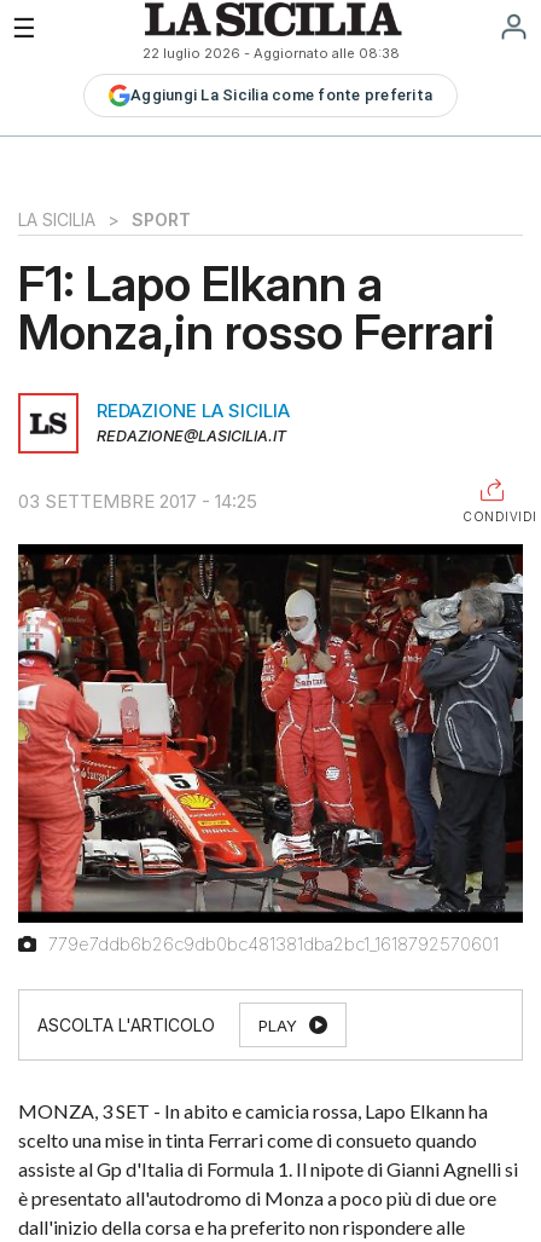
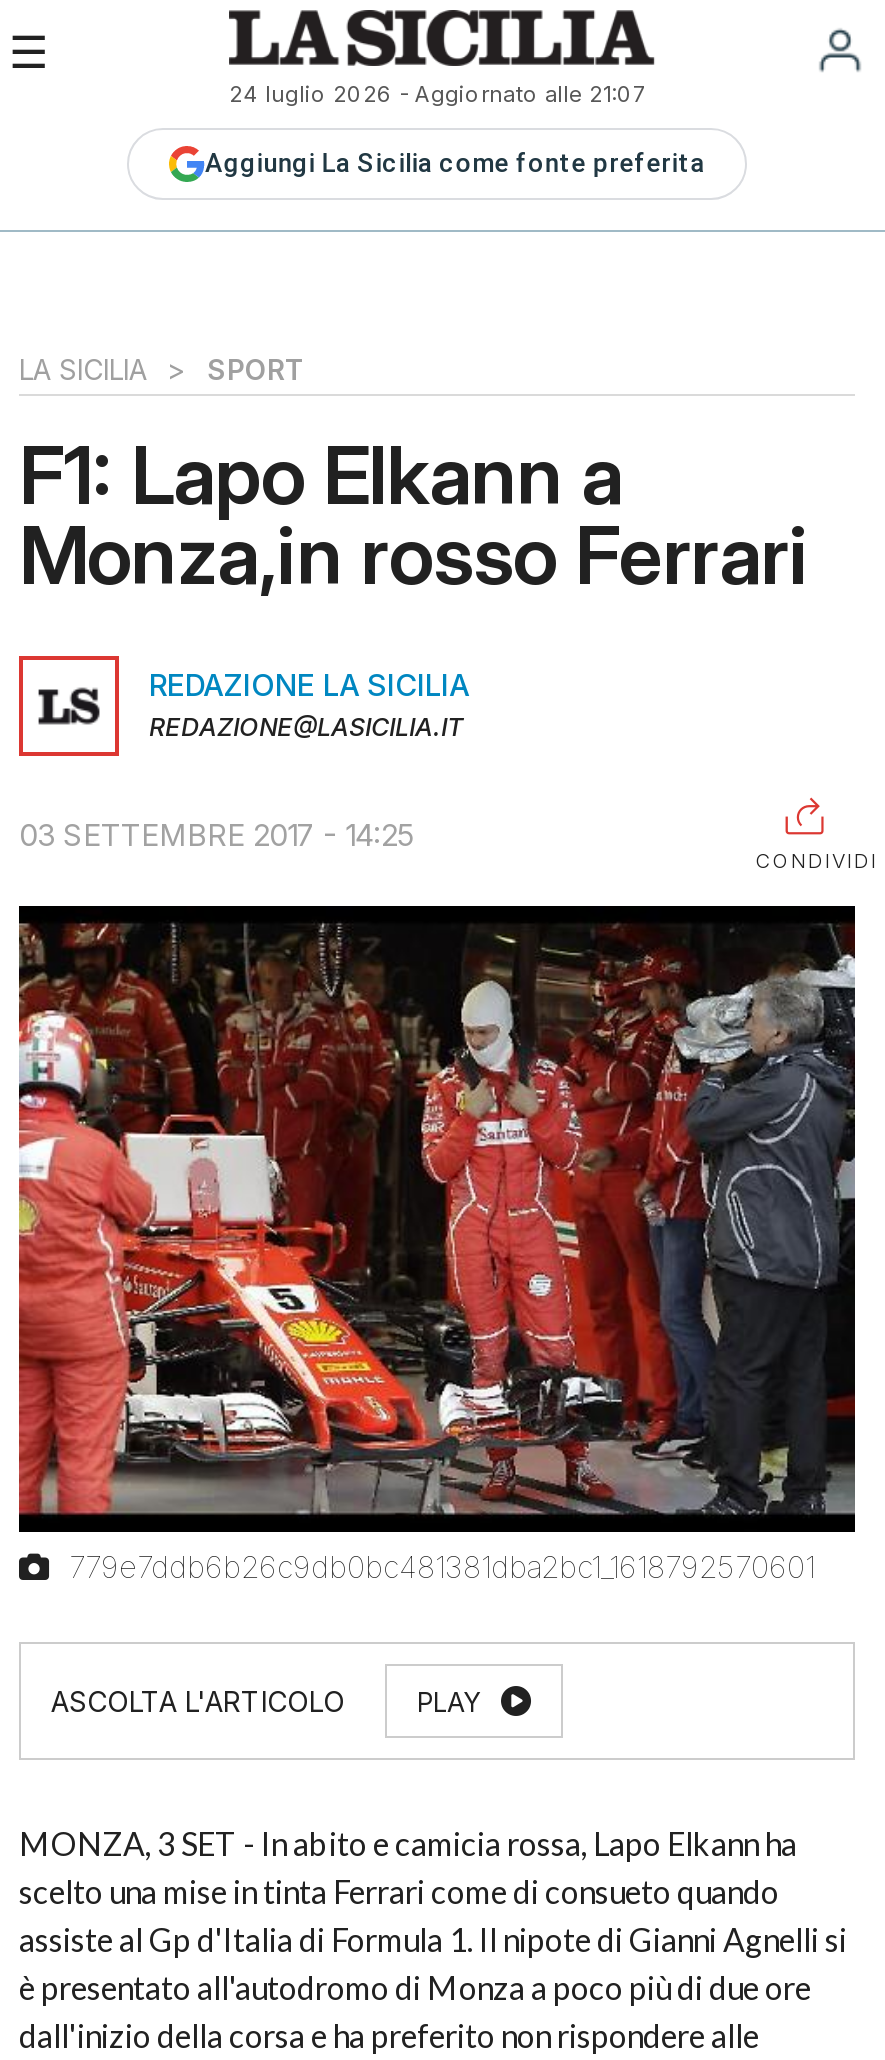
- 22 luglio 2026 - Aggiornato alle 08:38
+ 24 luglio 2026 - Aggiornato alle 21:07
